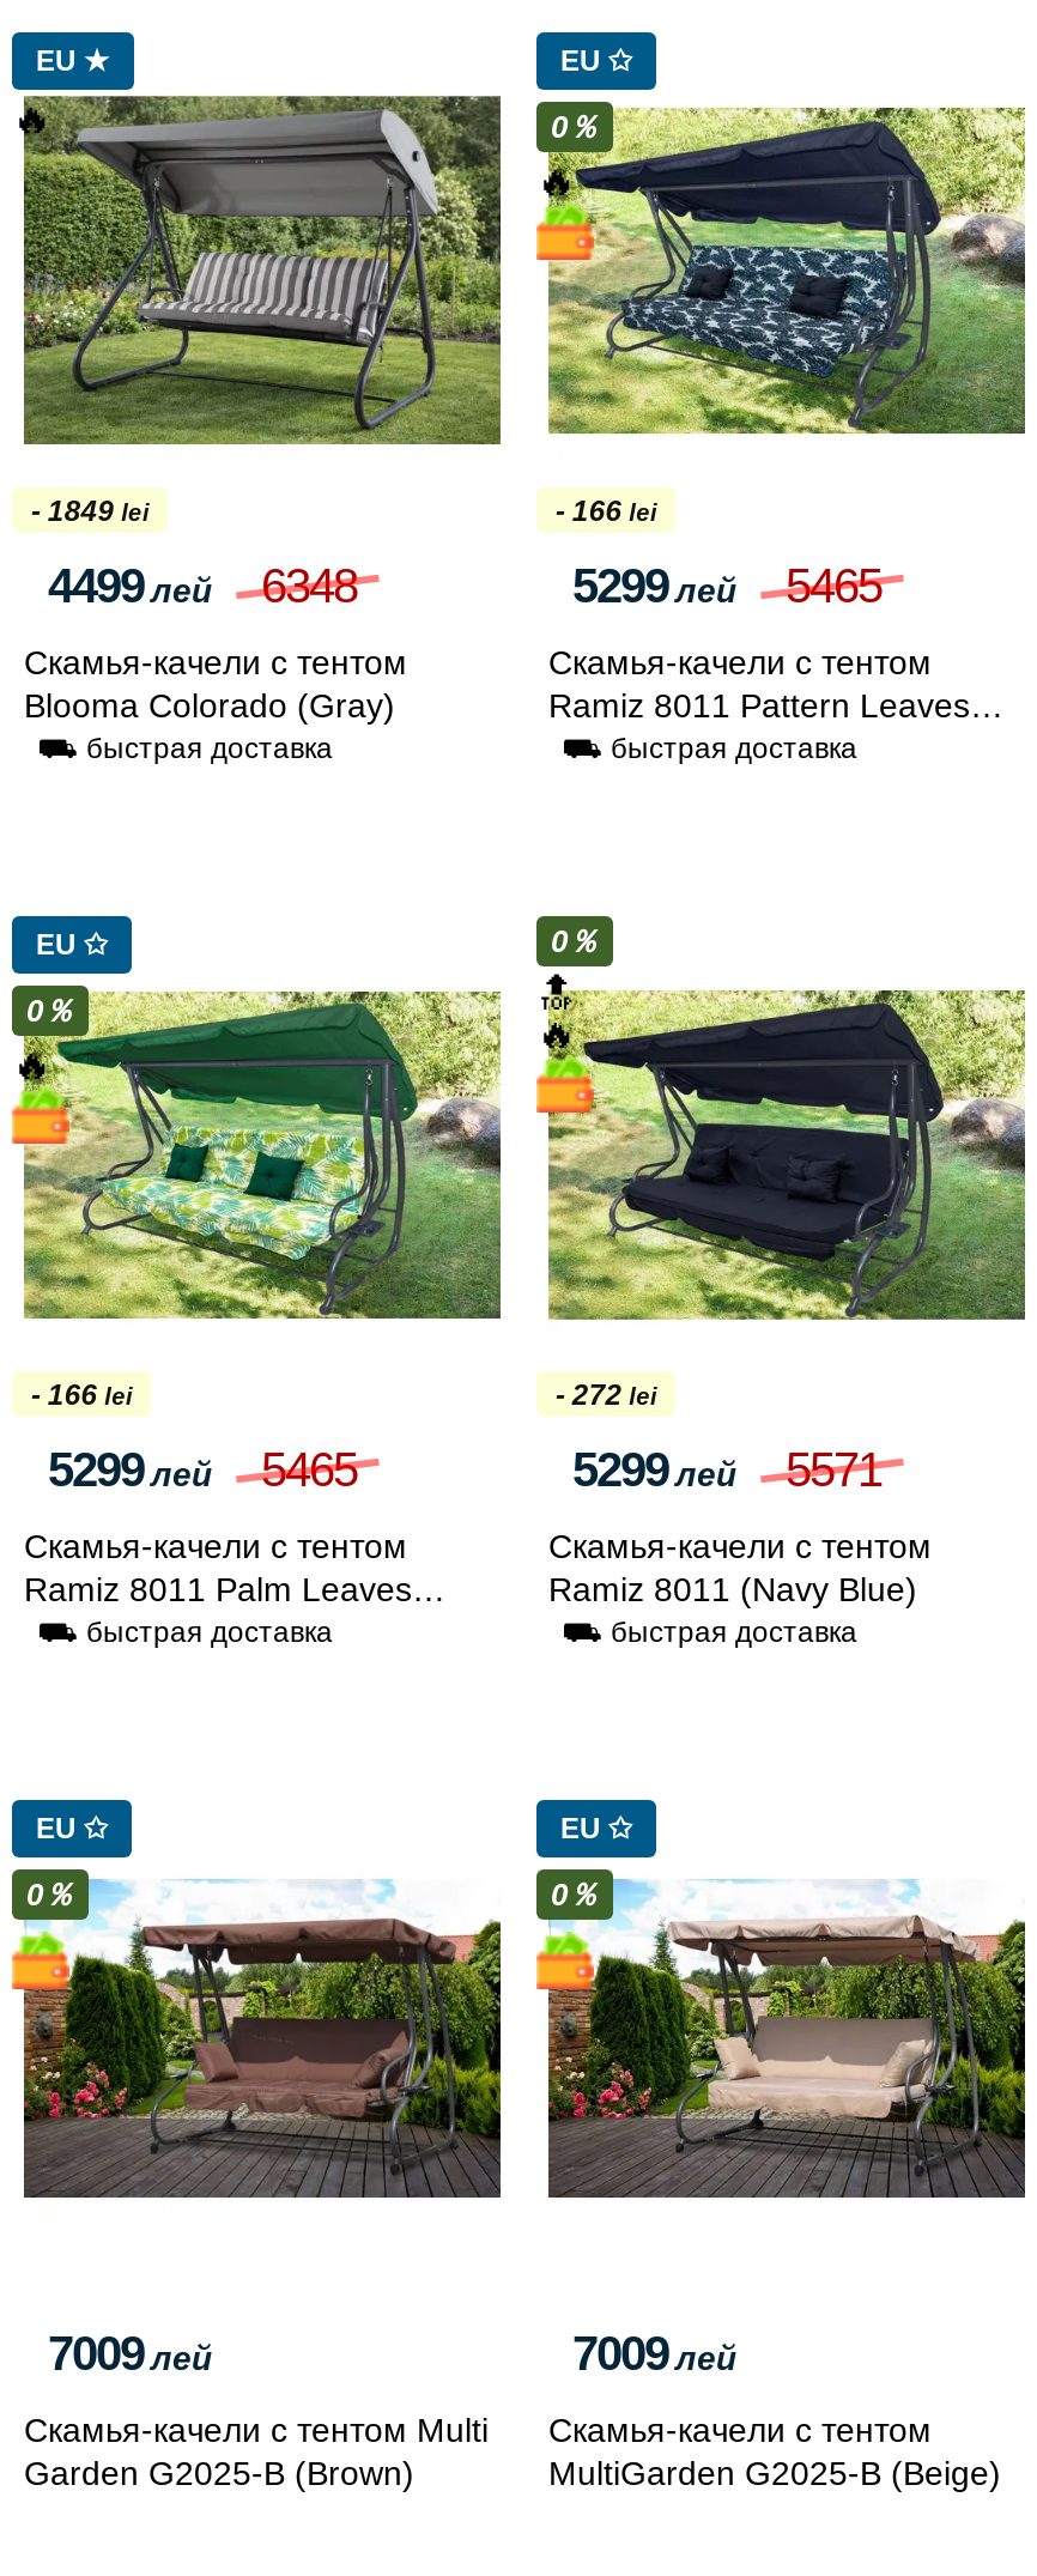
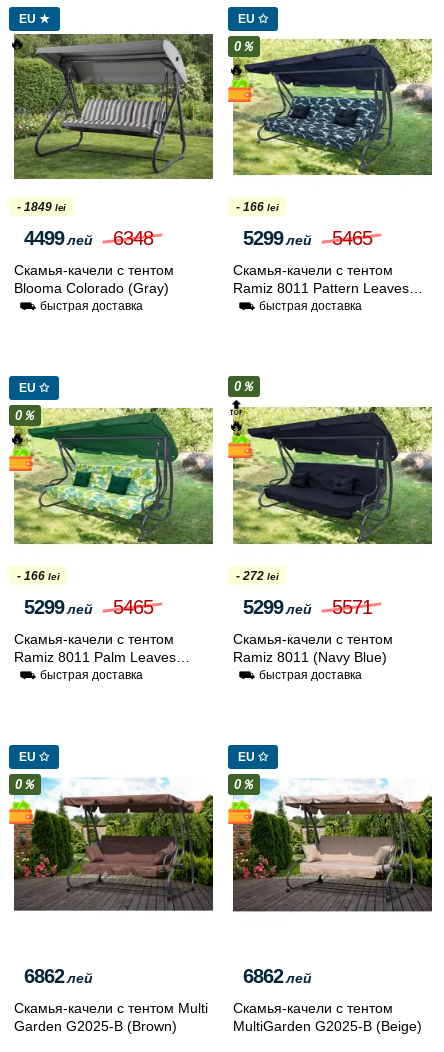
- 7009 лей
+ 6862 лей

- 7009 лей
+ 6862 лей
